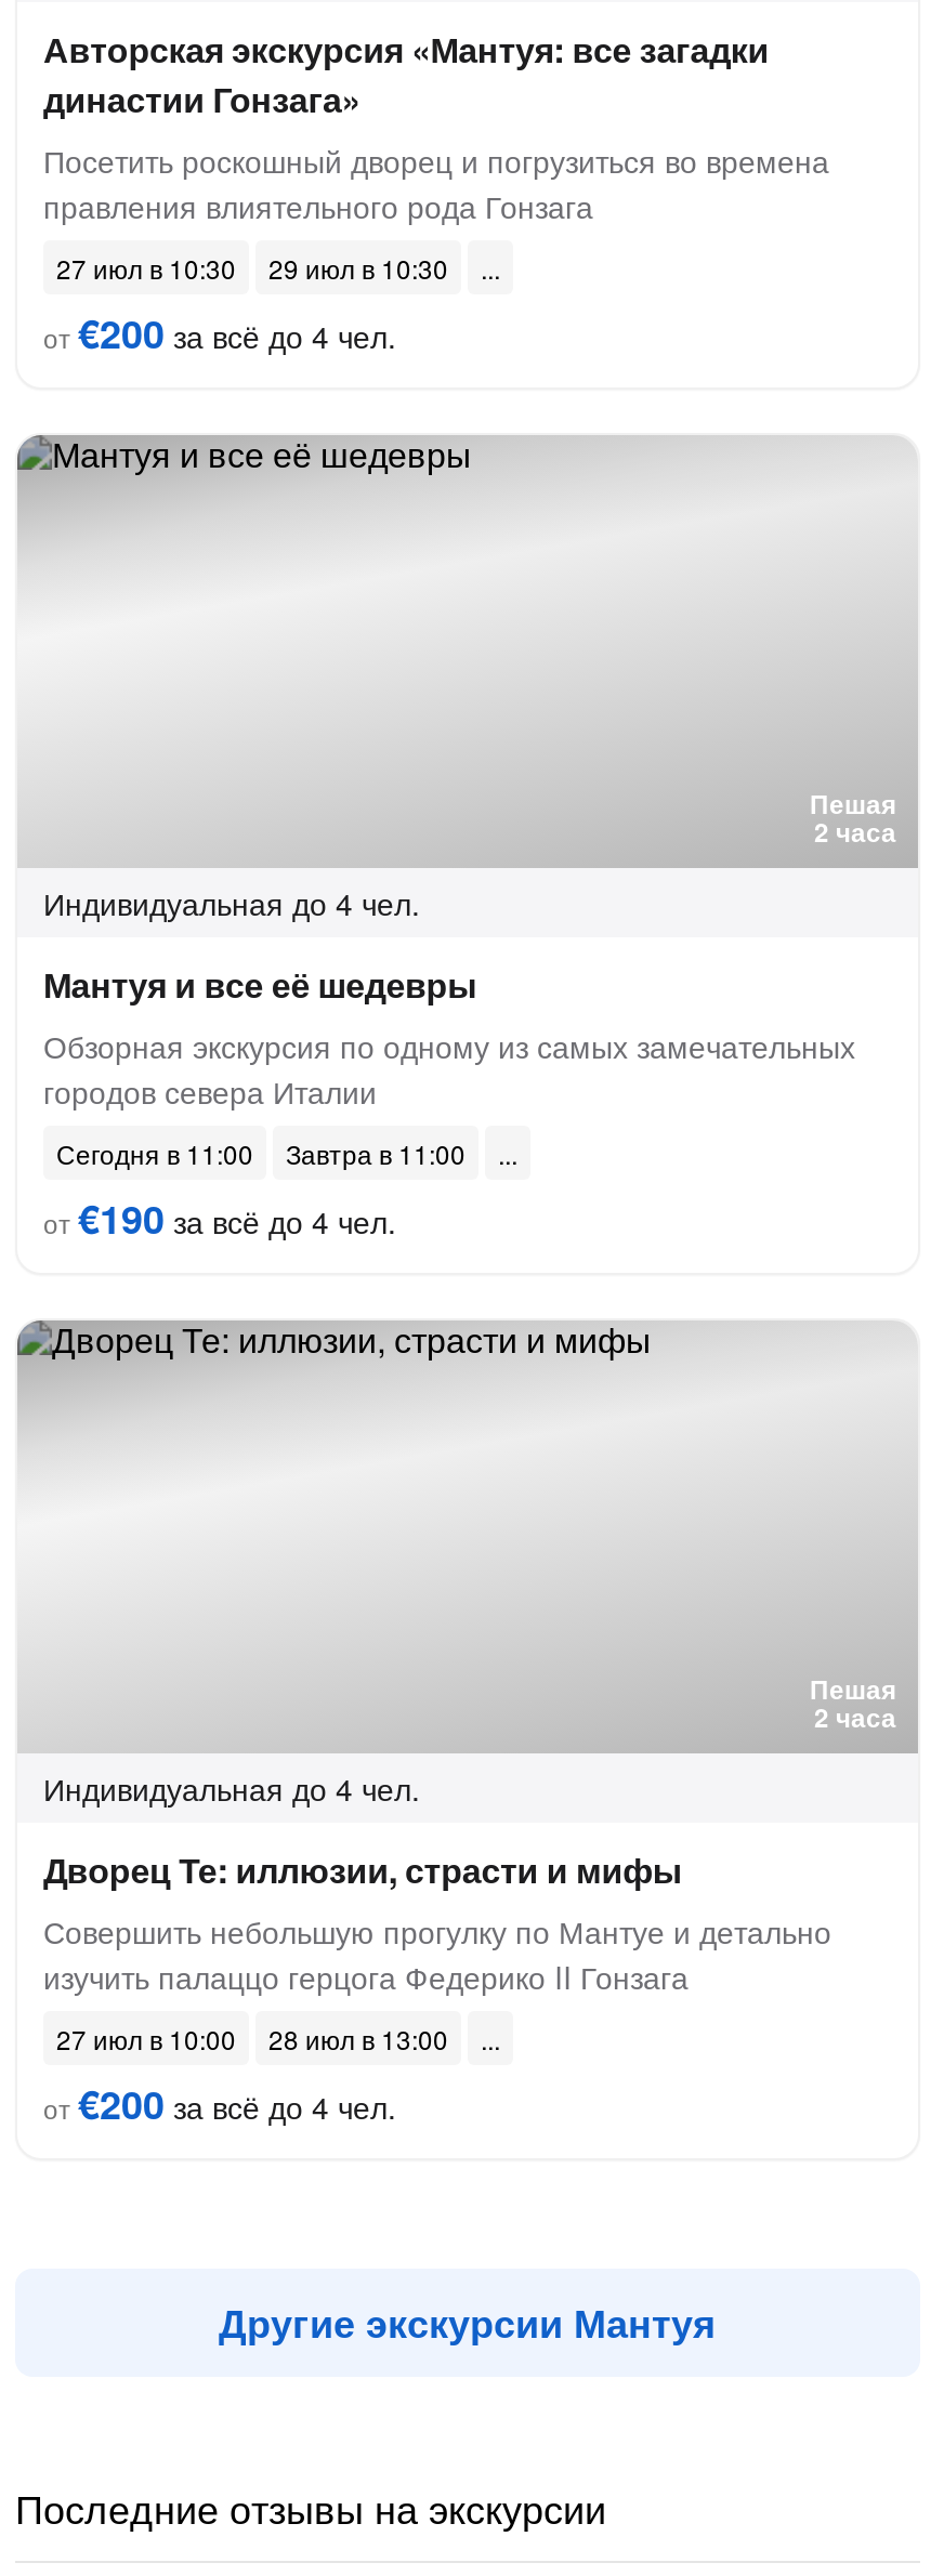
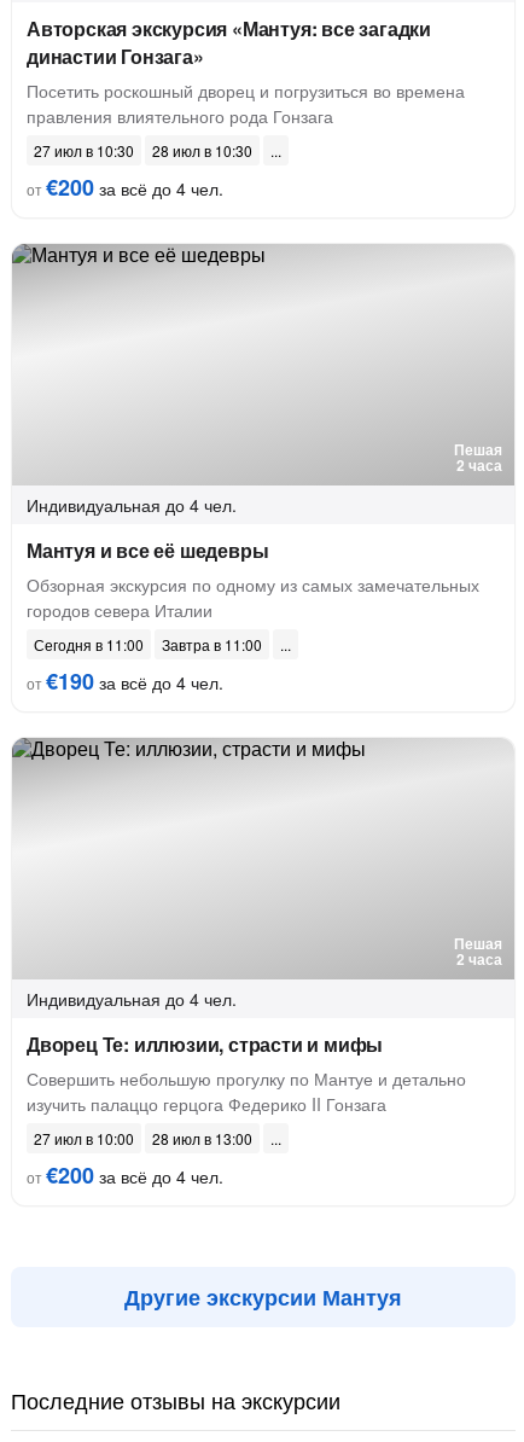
- 27 июл в 10:30 29 июл в 10:30
+ 27 июл в 10:30 28 июл в 10:30
